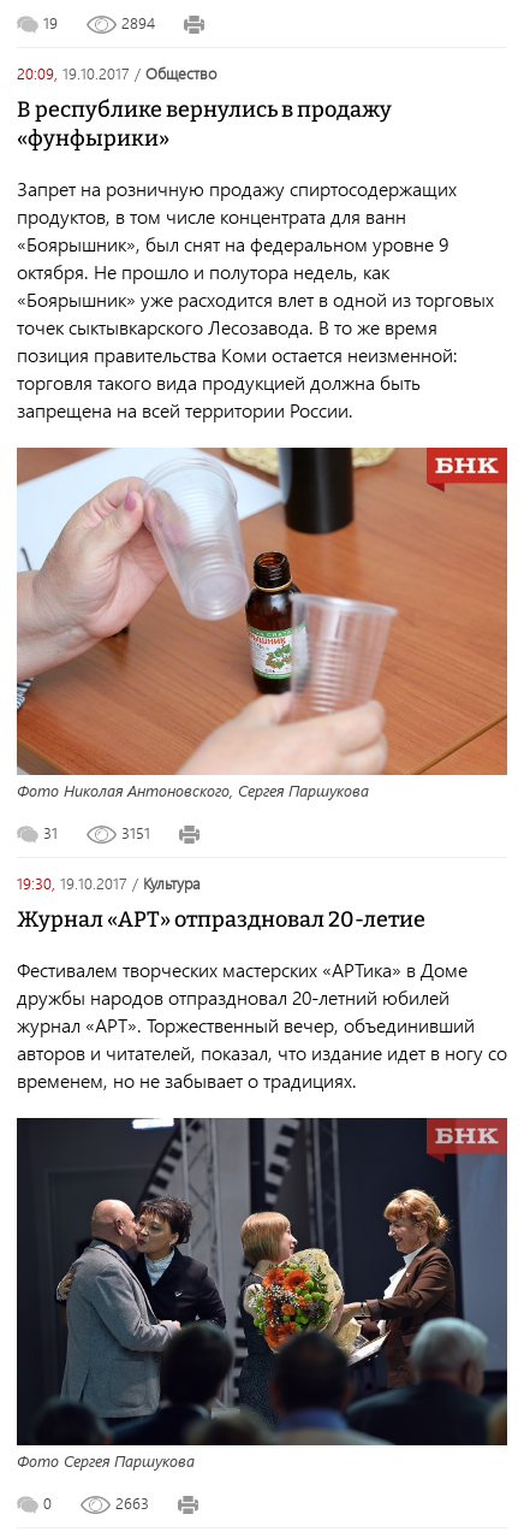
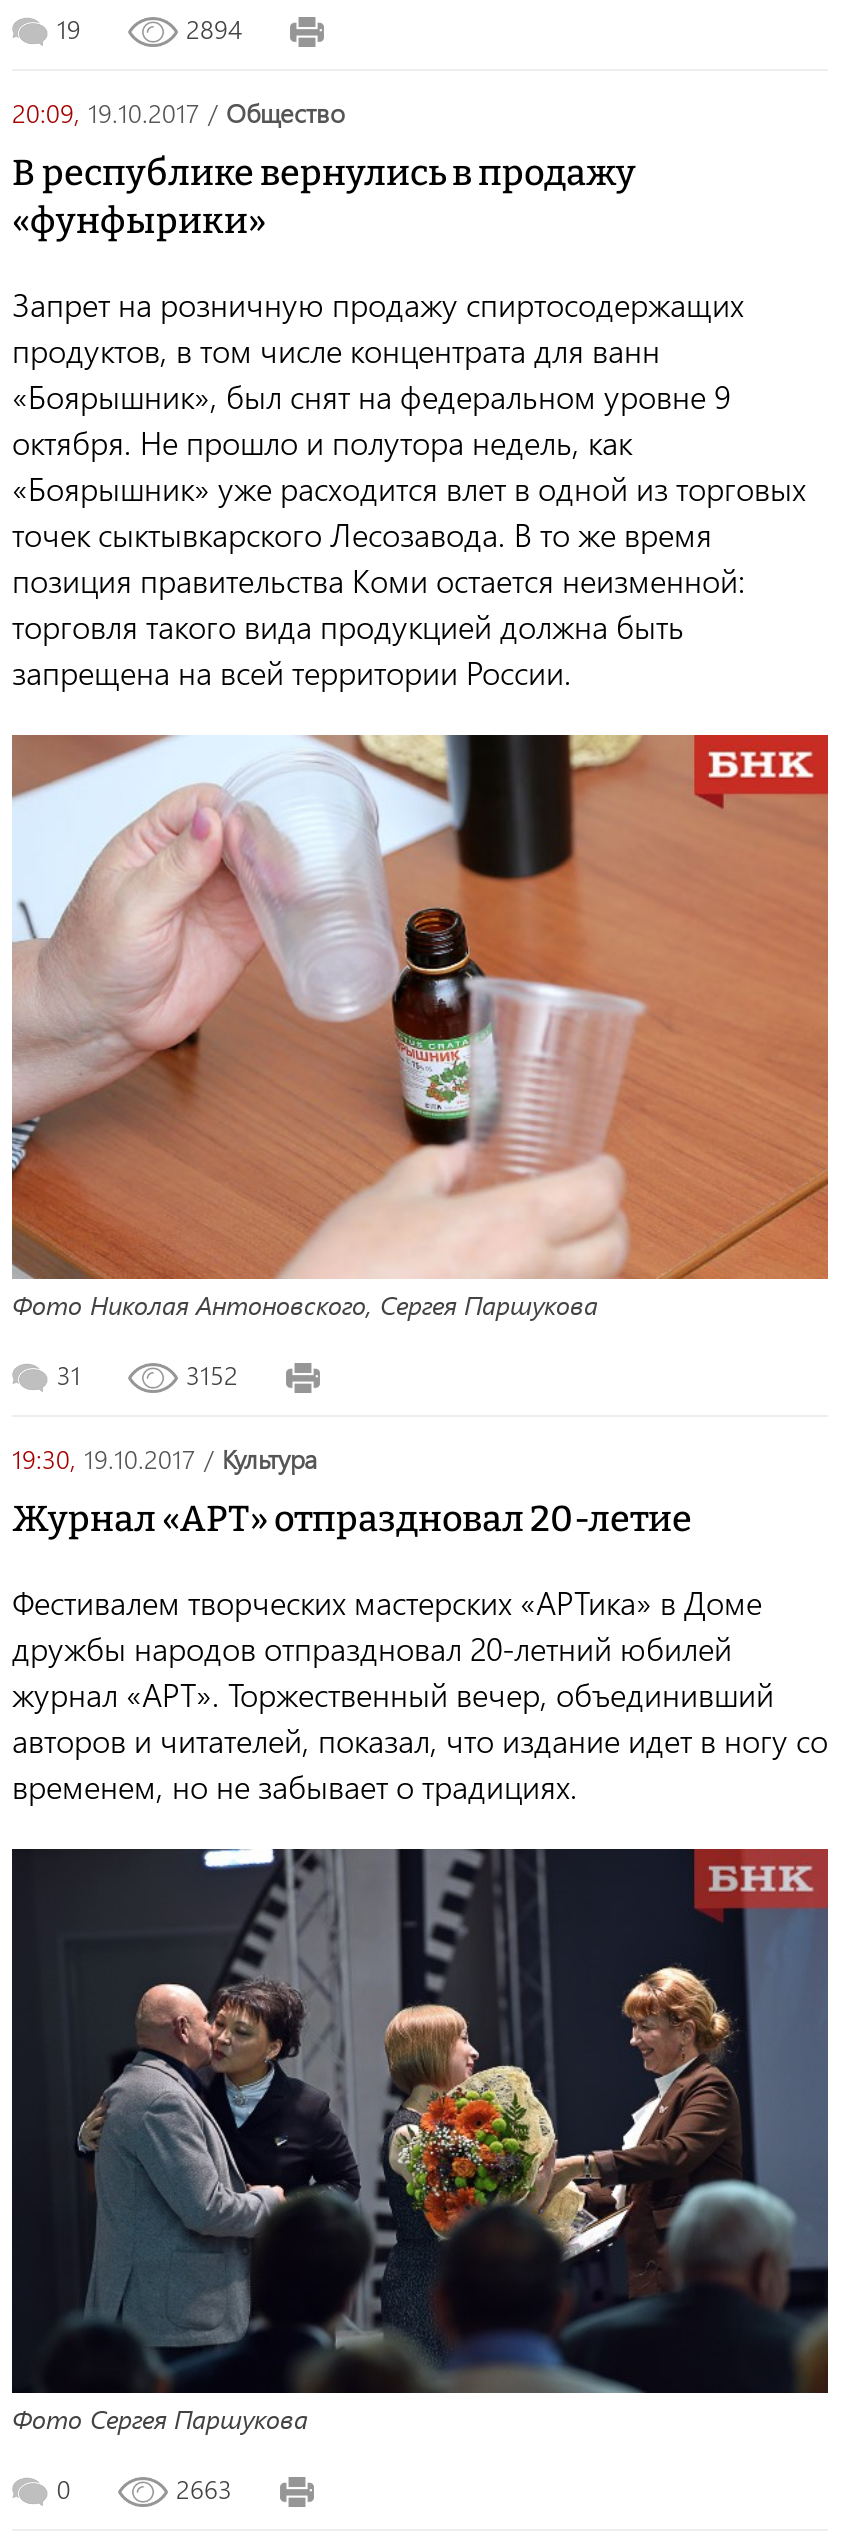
- 3151
+ 3152
